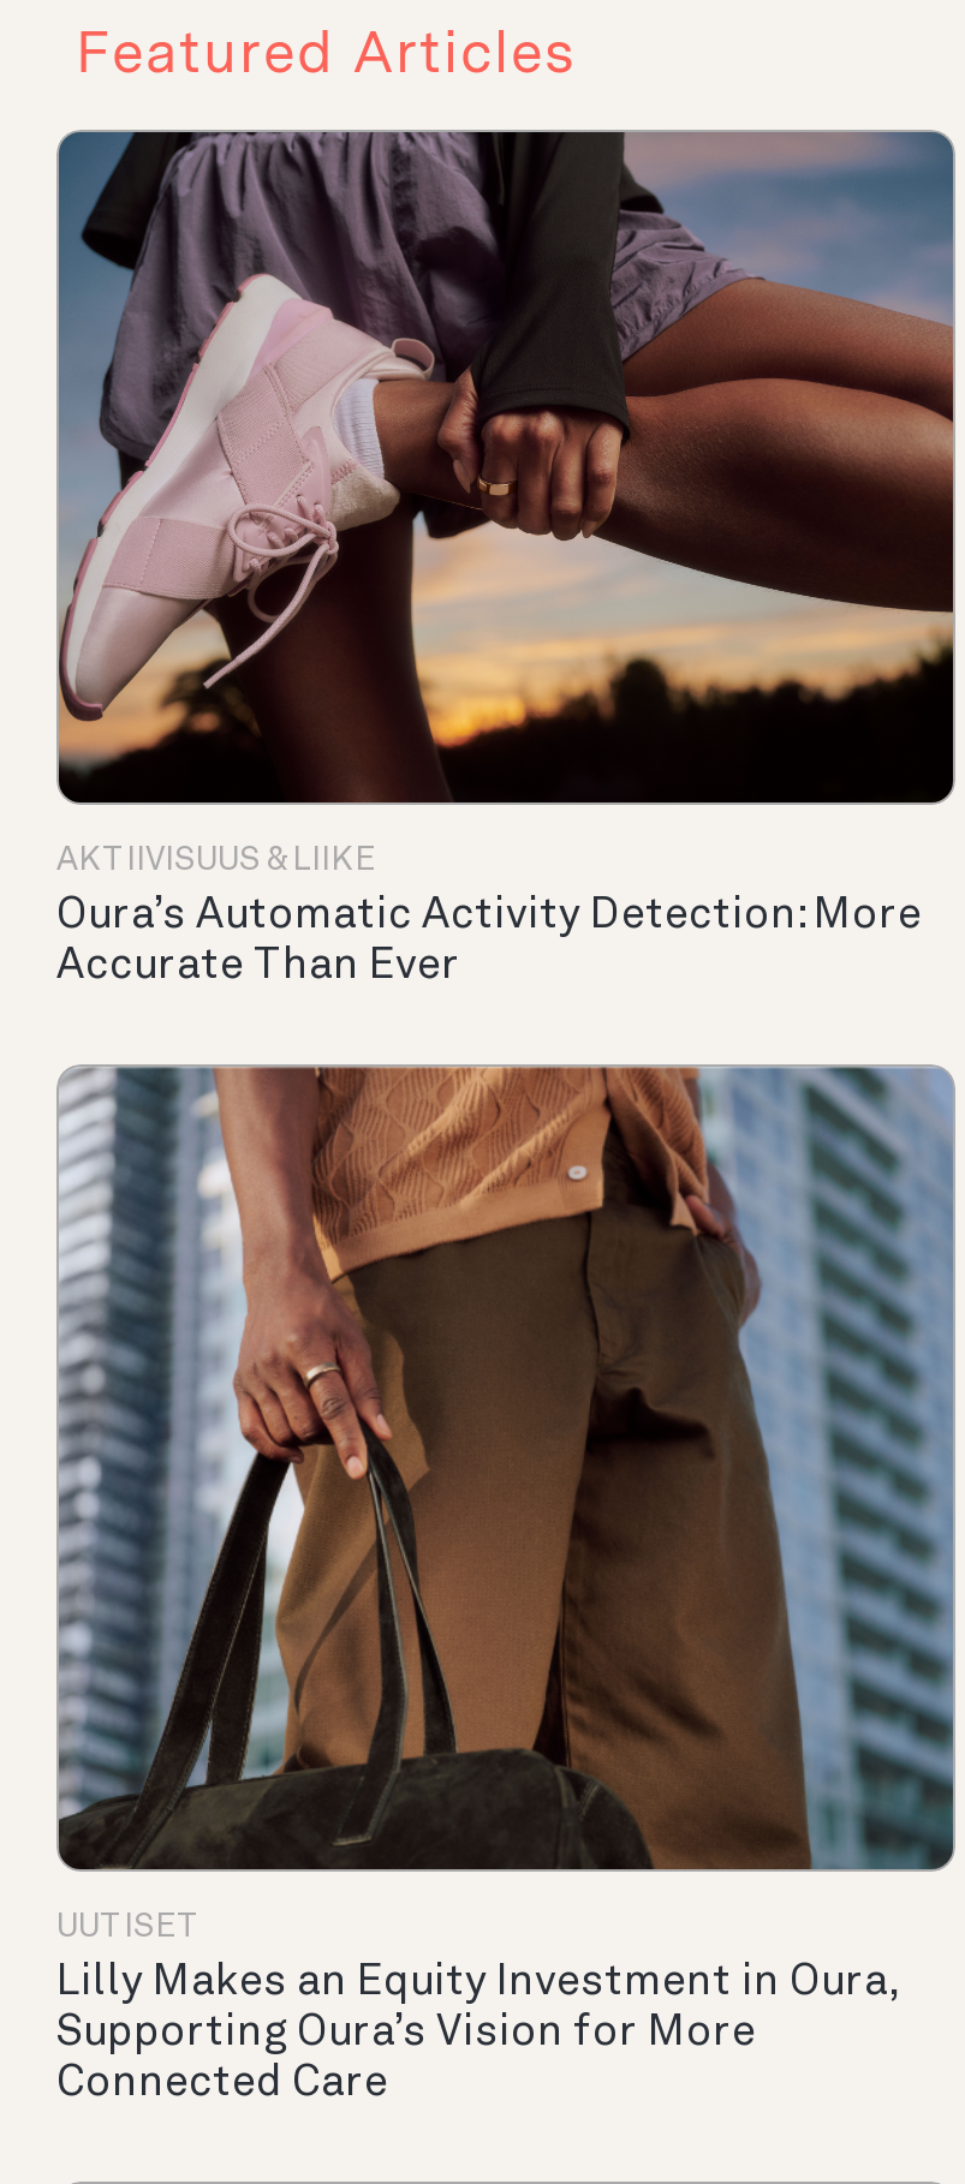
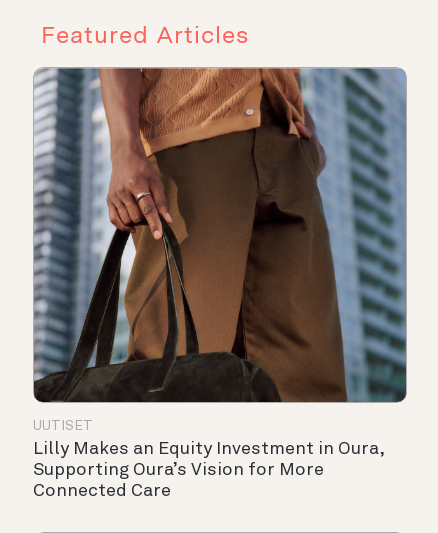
- [image]
- AKTIIVISUUS & LIIKE
- Oura’s Automatic Activity Detection: More
- Accurate Than Ever
